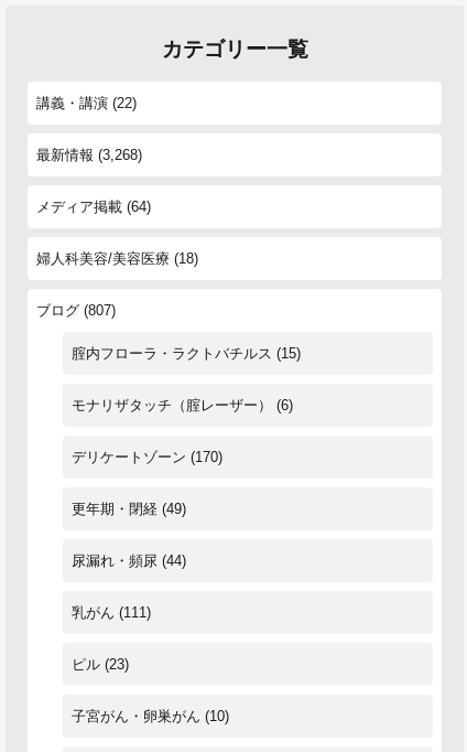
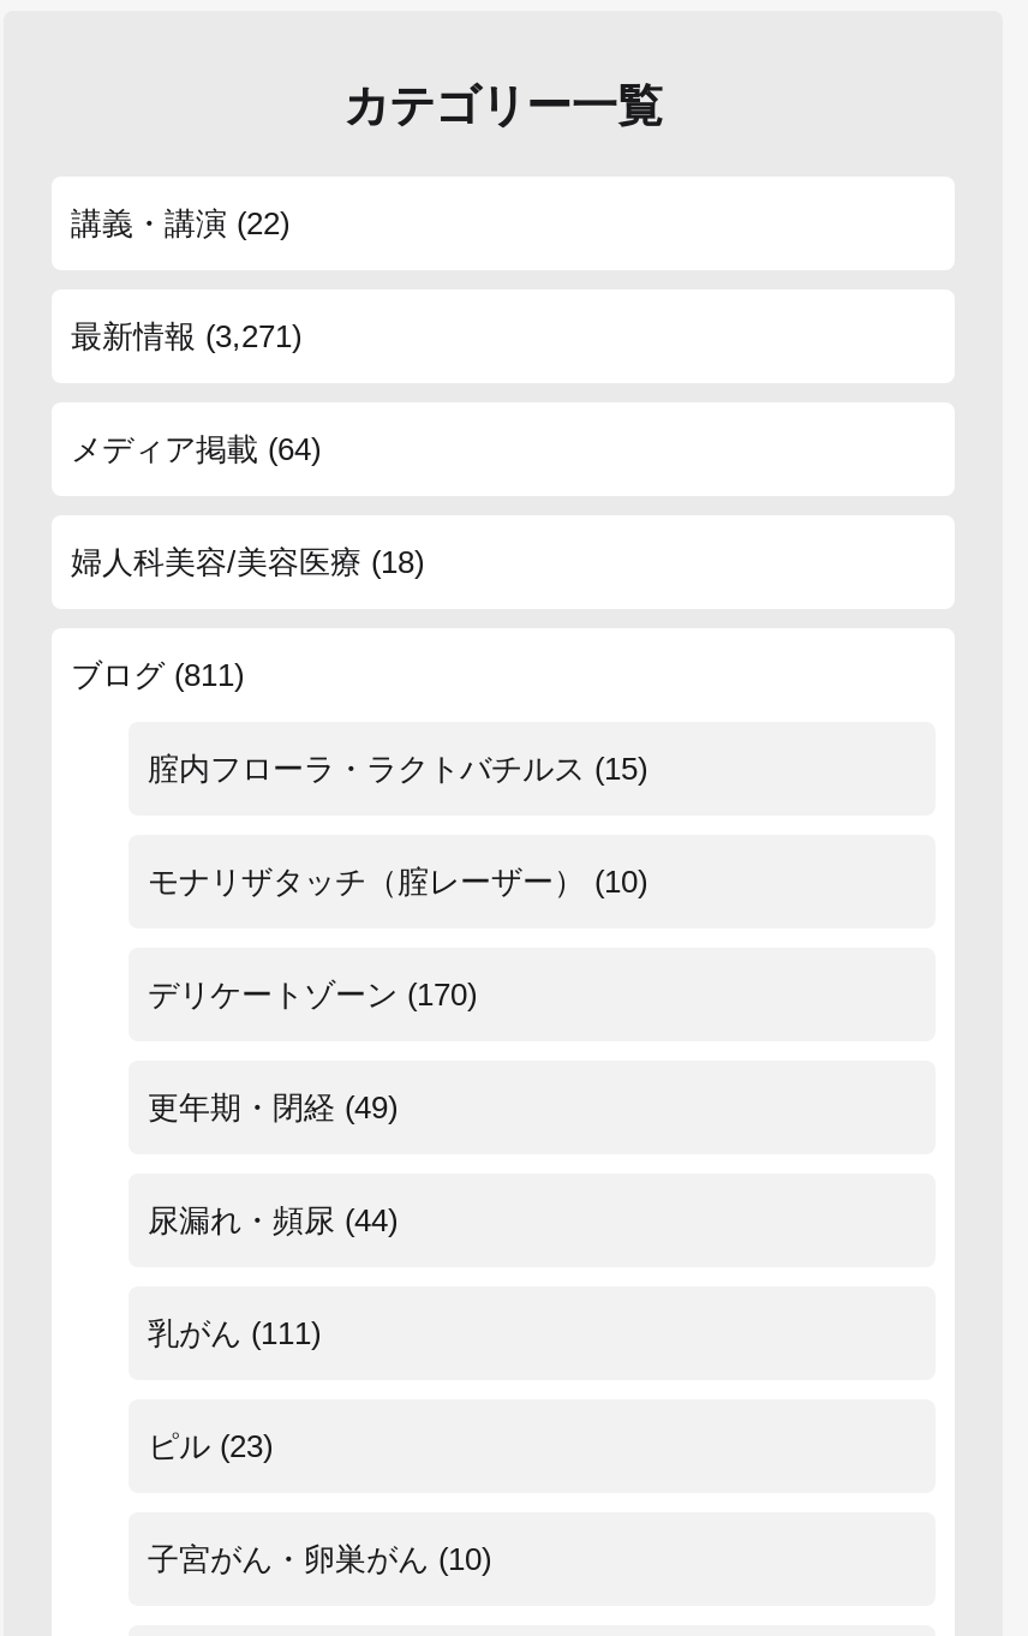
- 最新情報(3,268)
+ 最新情報(3,271)

- ブログ(807)
+ ブログ(811)

- モナリザタッチ（腟レーザー）(6)
+ モナリザタッチ（腟レーザー）(10)
